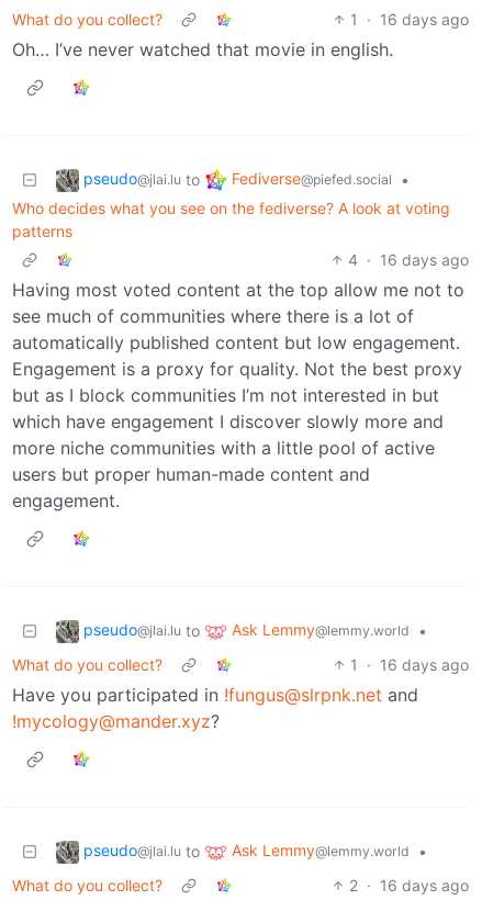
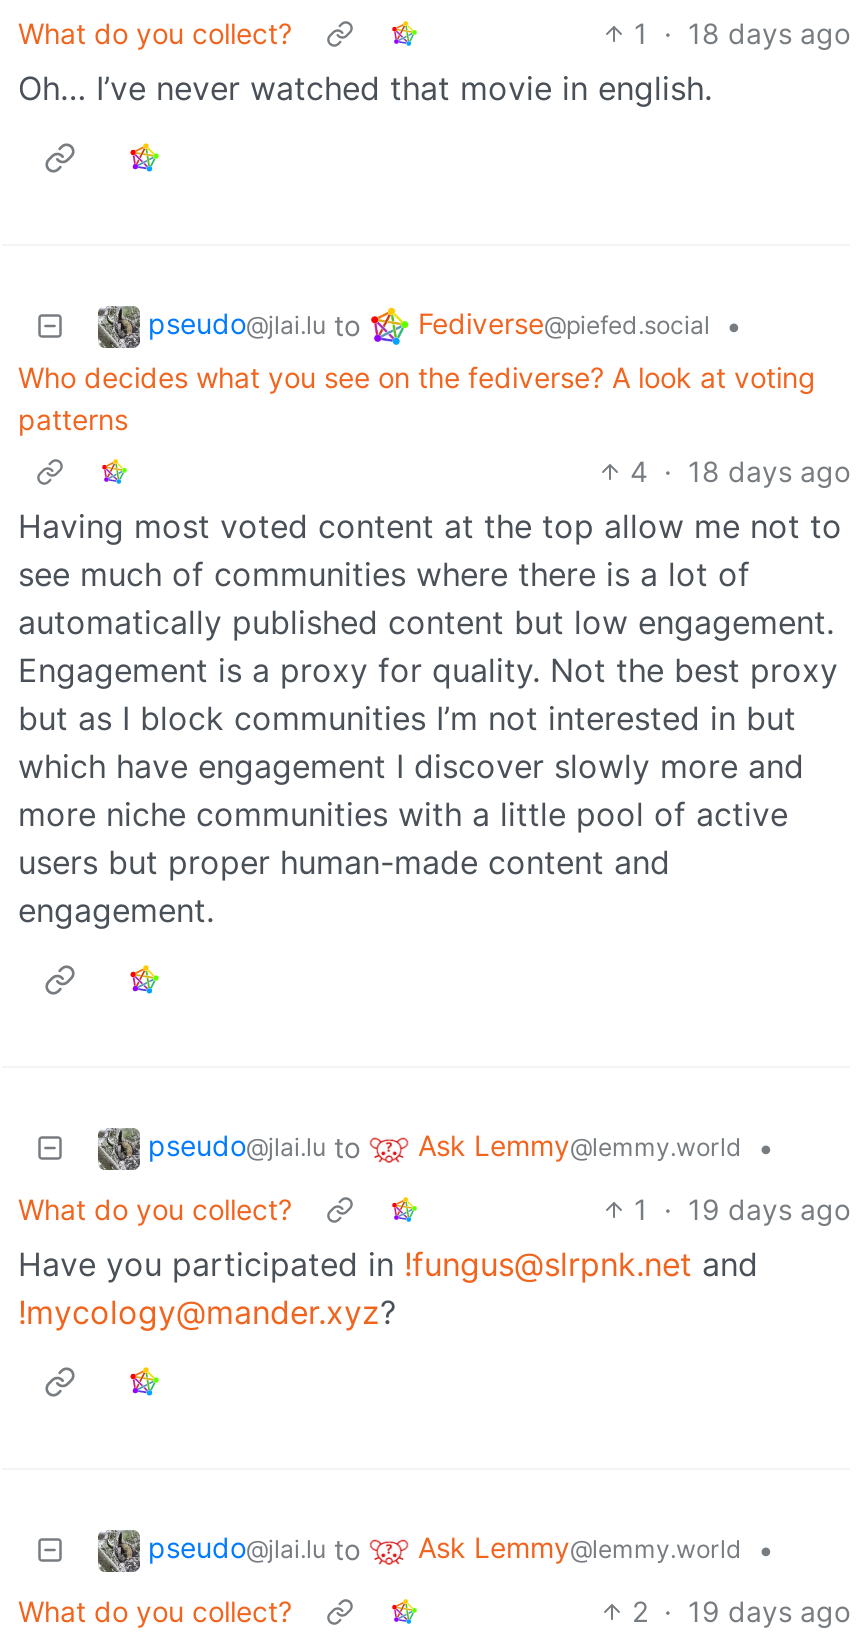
- 1 · 16 days ago
+ 1 · 18 days ago

- 4 · 16 days ago
+ 4 · 18 days ago

- 1 · 16 days ago
+ 1 · 19 days ago

- 2 · 16 days ago
+ 2 · 19 days ago
